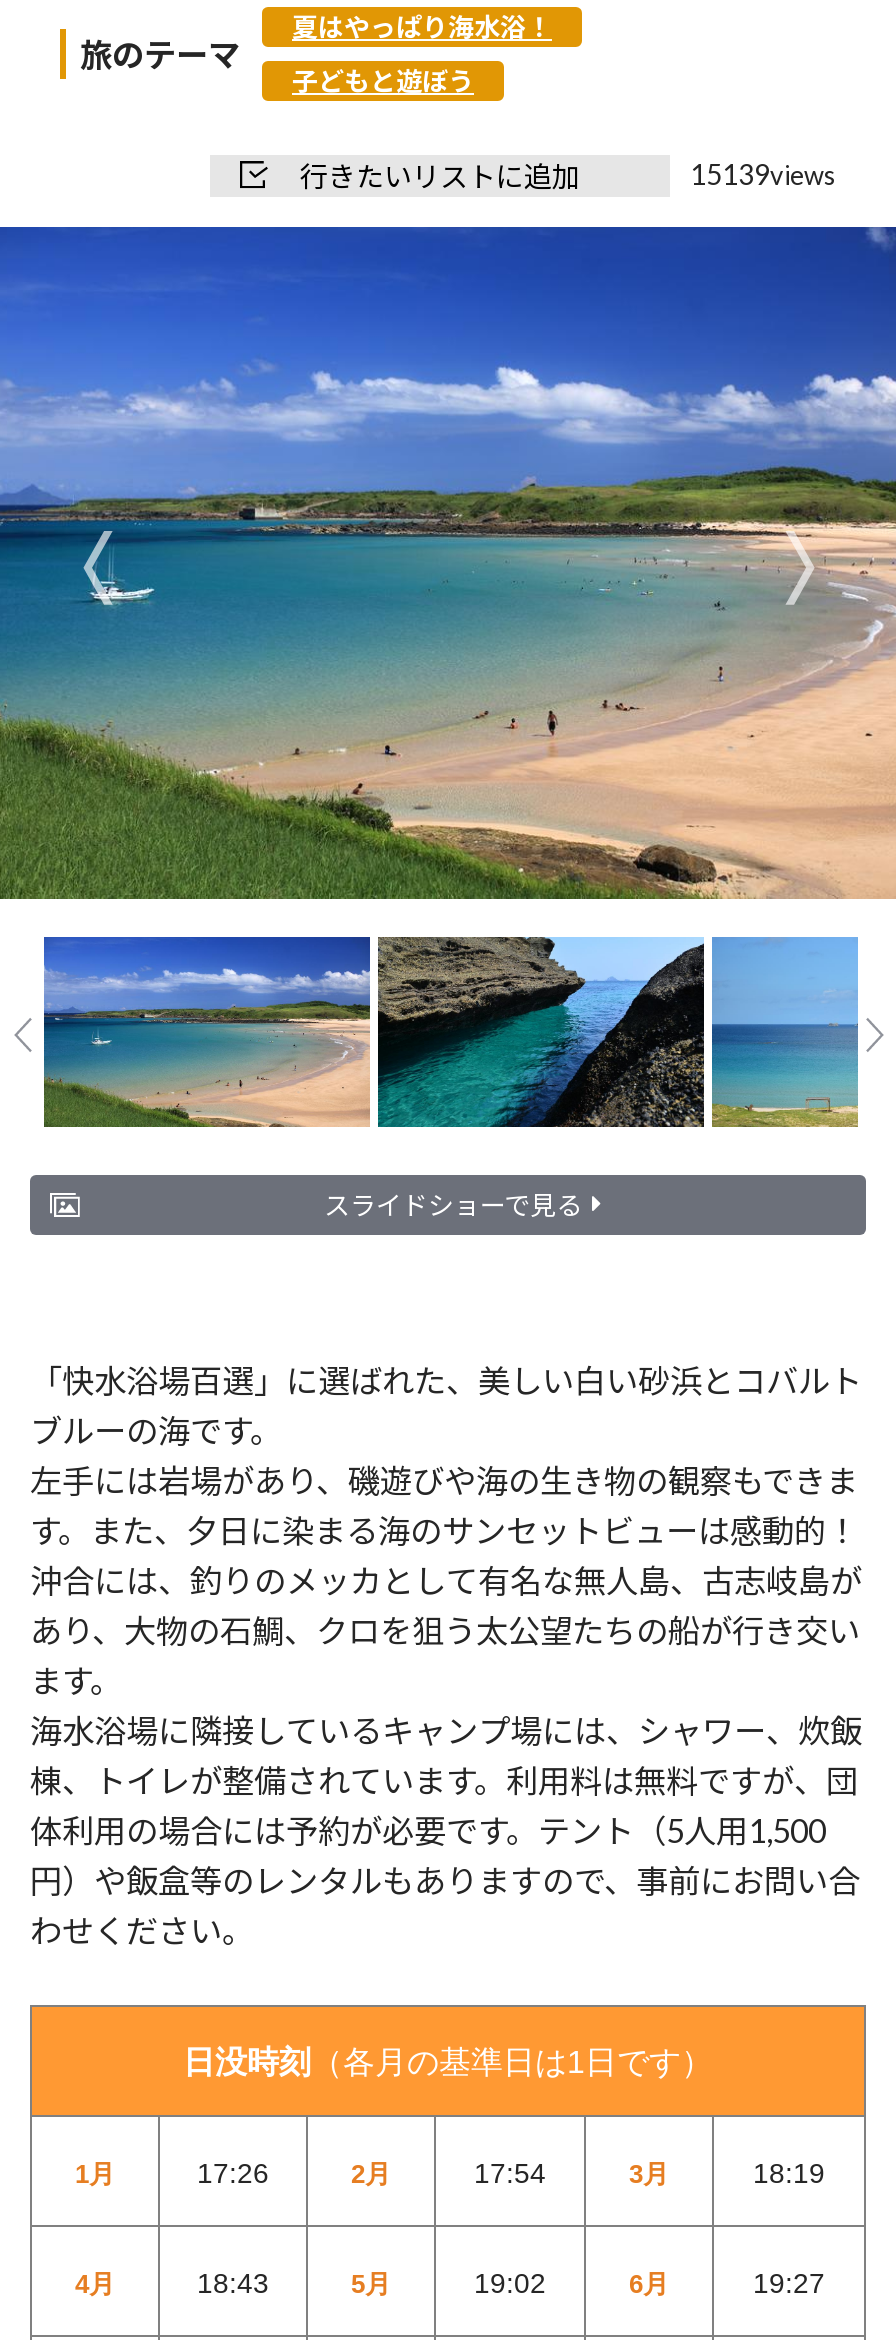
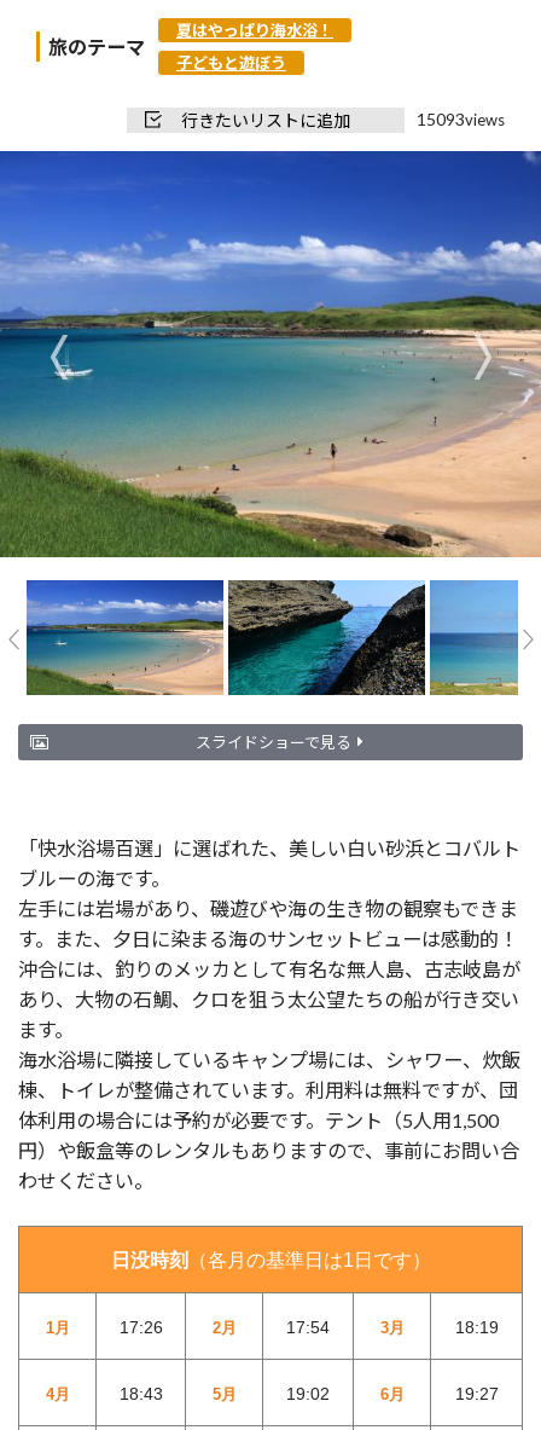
- 15139views
+ 15093views
